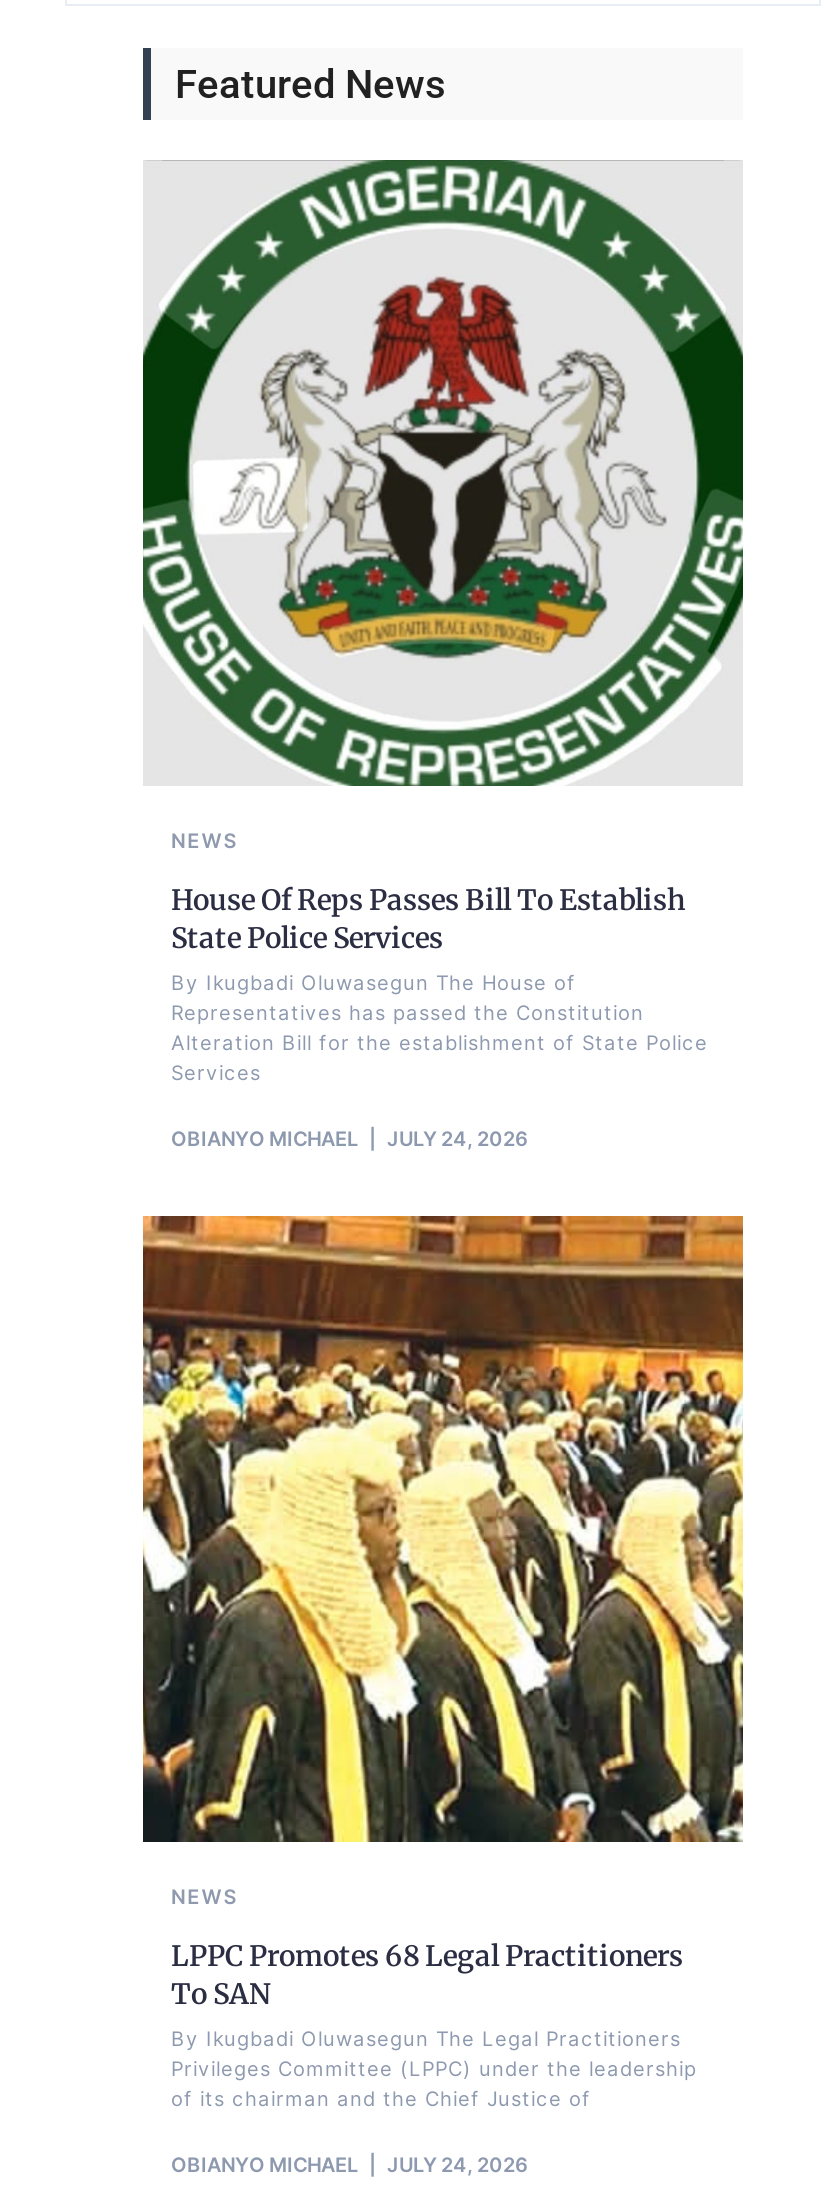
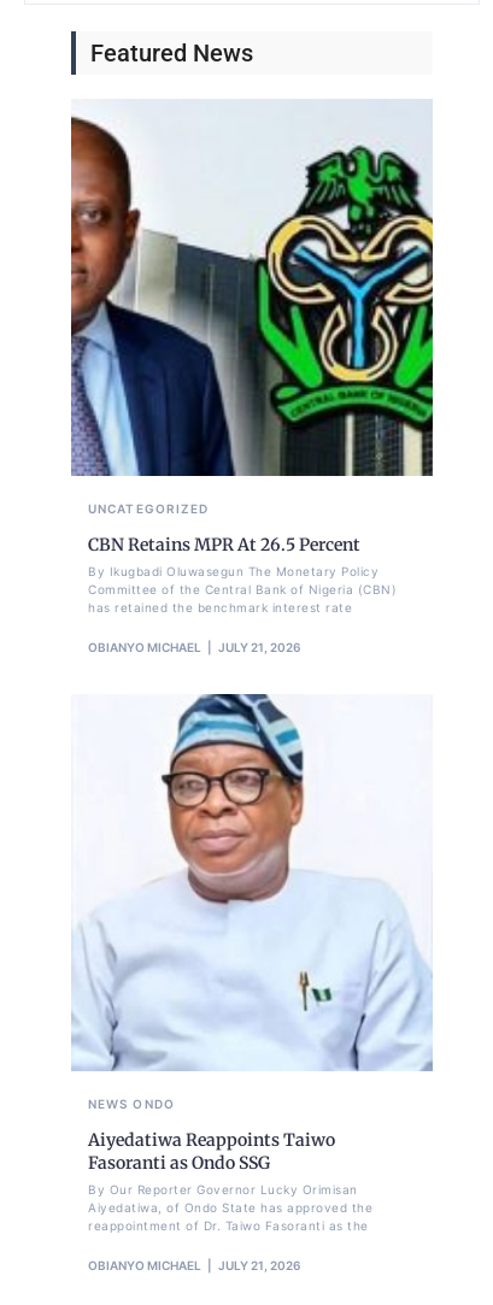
- [image]
- NEWS
+ [image]
+ UNCATEGORIZED

- House Of Reps Passes Bill To Establish
- State Police Services
- By Ikugbadi Oluwasegun The House of
- Representatives has passed the Constitution
- Alteration Bill for the establishment of State Police
- Services
+ CBN Retains MPR At 26.5 Percent
+ By Ikugbadi Oluwasegun The Monetary Policy
+ Committee of the Central Bank of Nigeria (CBN)
+ has retained the benchmark interest rate

- OBIANYO MICHAEL JULY 24, 2026
+ OBIANYO MICHAEL JULY 21, 2026

- [image]
- NEWS
+ [image]
+ NEWS ONDO

- LPPC Promotes 68 Legal Practitioners
- To SAN
- By Ikugbadi Oluwasegun The Legal Practitioners
- Privileges Committee (LPPC) under the leadership
- of its chairman and the Chief Justice of
+ Aiyedatiwa Reappoints Taiwo
+ Fasoranti as Ondo SSG
+ By Our Reporter Governor Lucky Orimisan
+ Aiyedatiwa, of Ondo State has approved the
+ reappointment of Dr. Taiwo Fasoranti as the

- OBIANYO MICHAEL JULY 24, 2026
+ OBIANYO MICHAEL JULY 21, 2026
